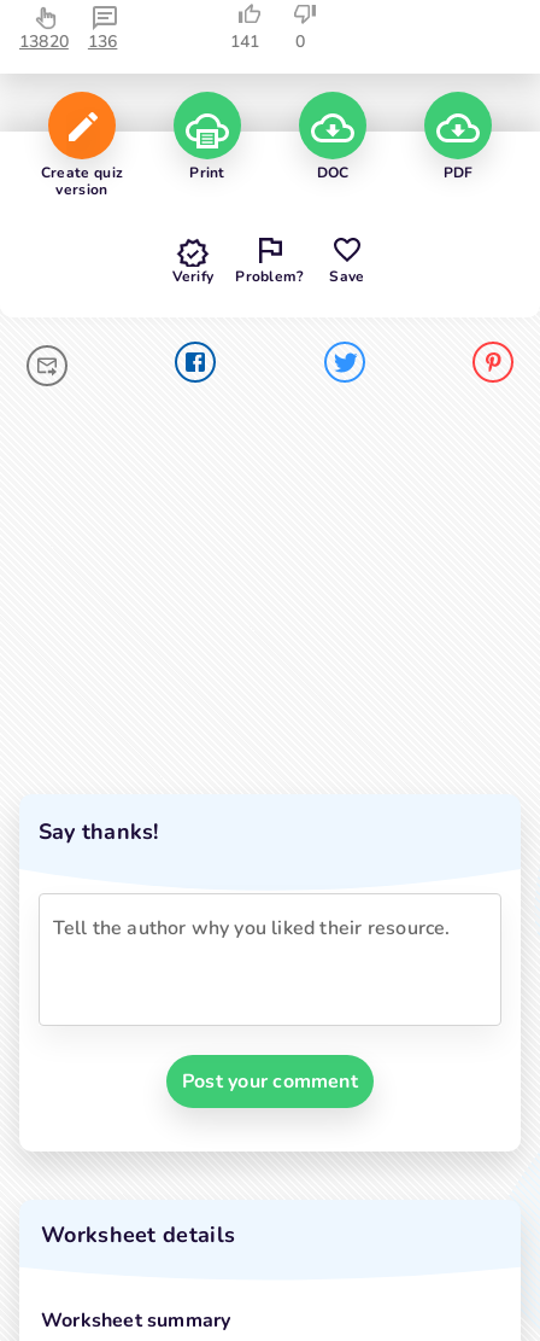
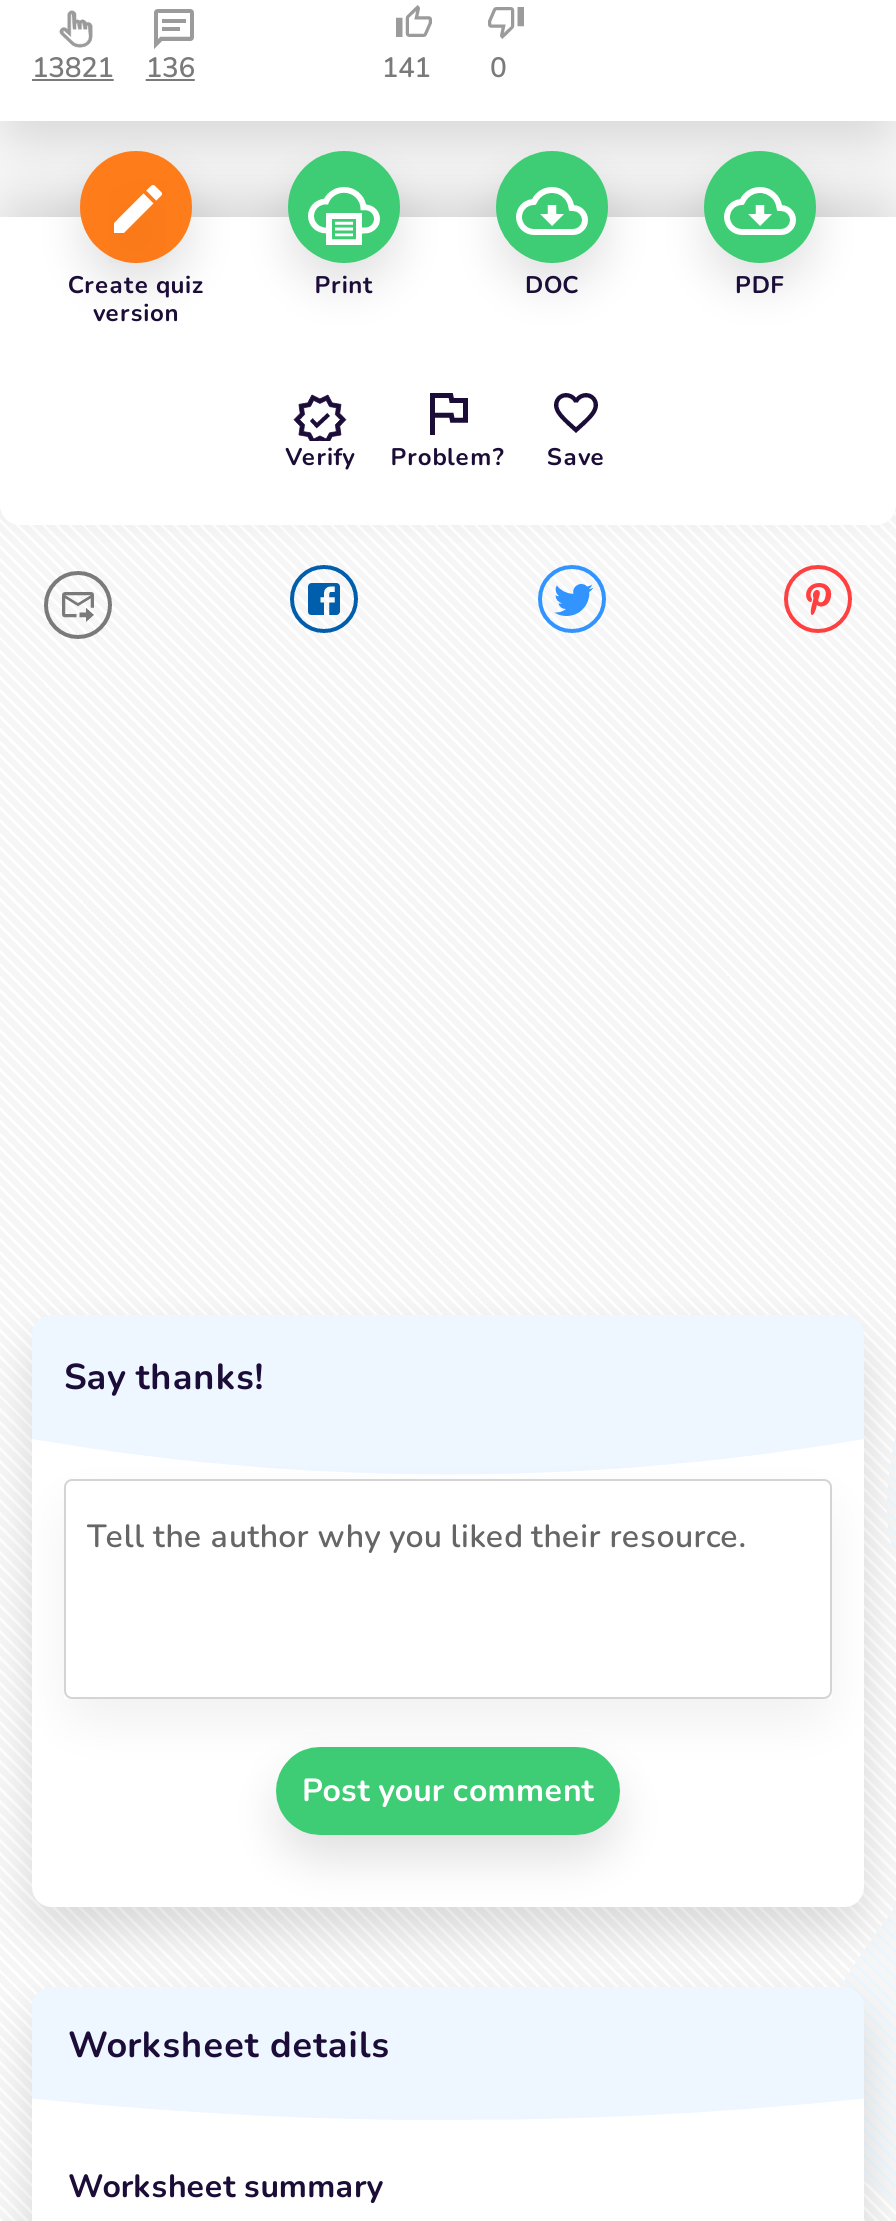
- 13820 136
+ 13821 136
